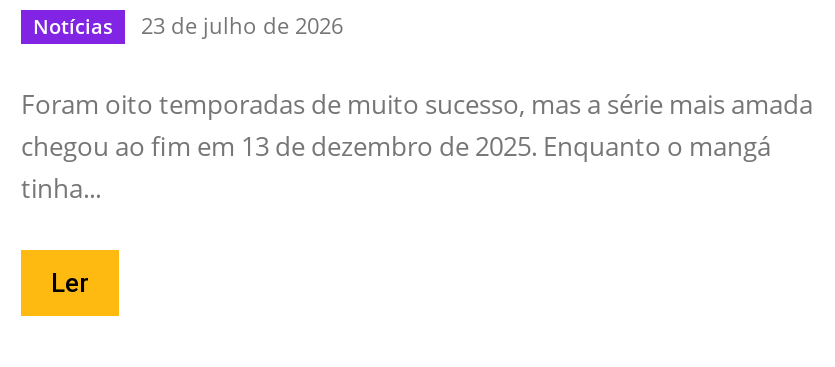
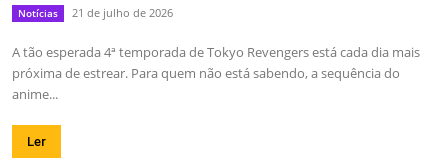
- Notícias 23 de julho de 2026
+ Notícias 21 de julho de 2026

- Foram oito temporadas de muito sucesso, mas a série mais amada
- chegou ao fim em 13 de dezembro de 2025. Enquanto o mangá
- tinha...
+ A tão esperada 4ª temporada de Tokyo Revengers está cada dia mais
+ próxima de estrear. Para quem não está sabendo, a sequência do
+ anime...
